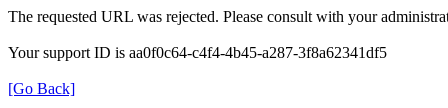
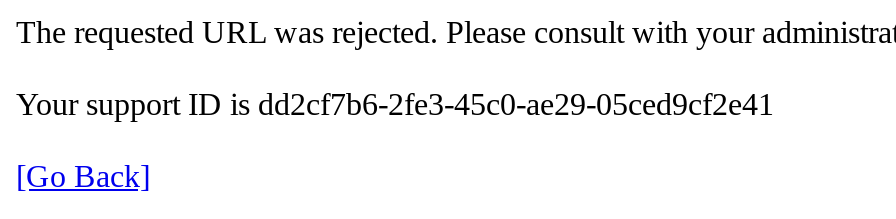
- Your support ID is aa0f0c64-c4f4-4b45-a287-3f8a62341df5
+ Your support ID is dd2cf7b6-2fe3-45c0-ae29-05ced9cf2e41
